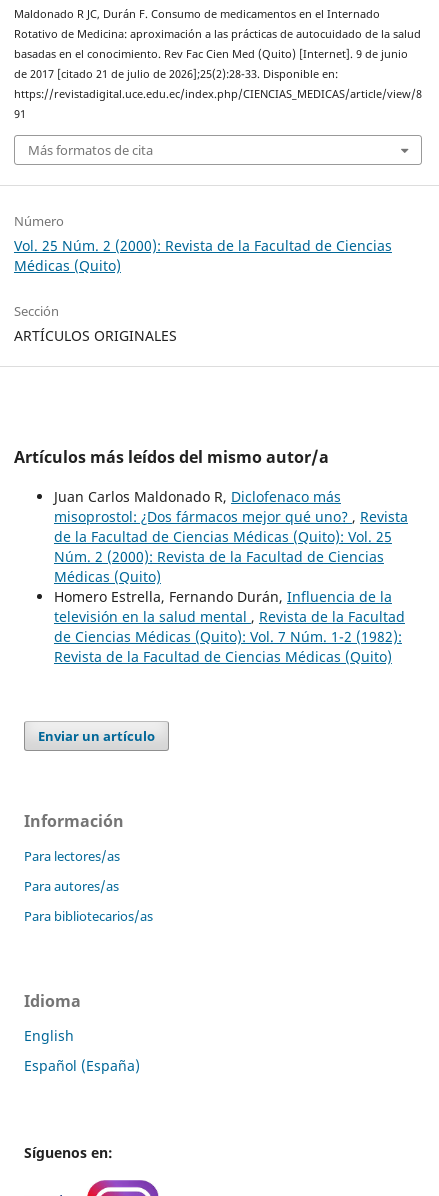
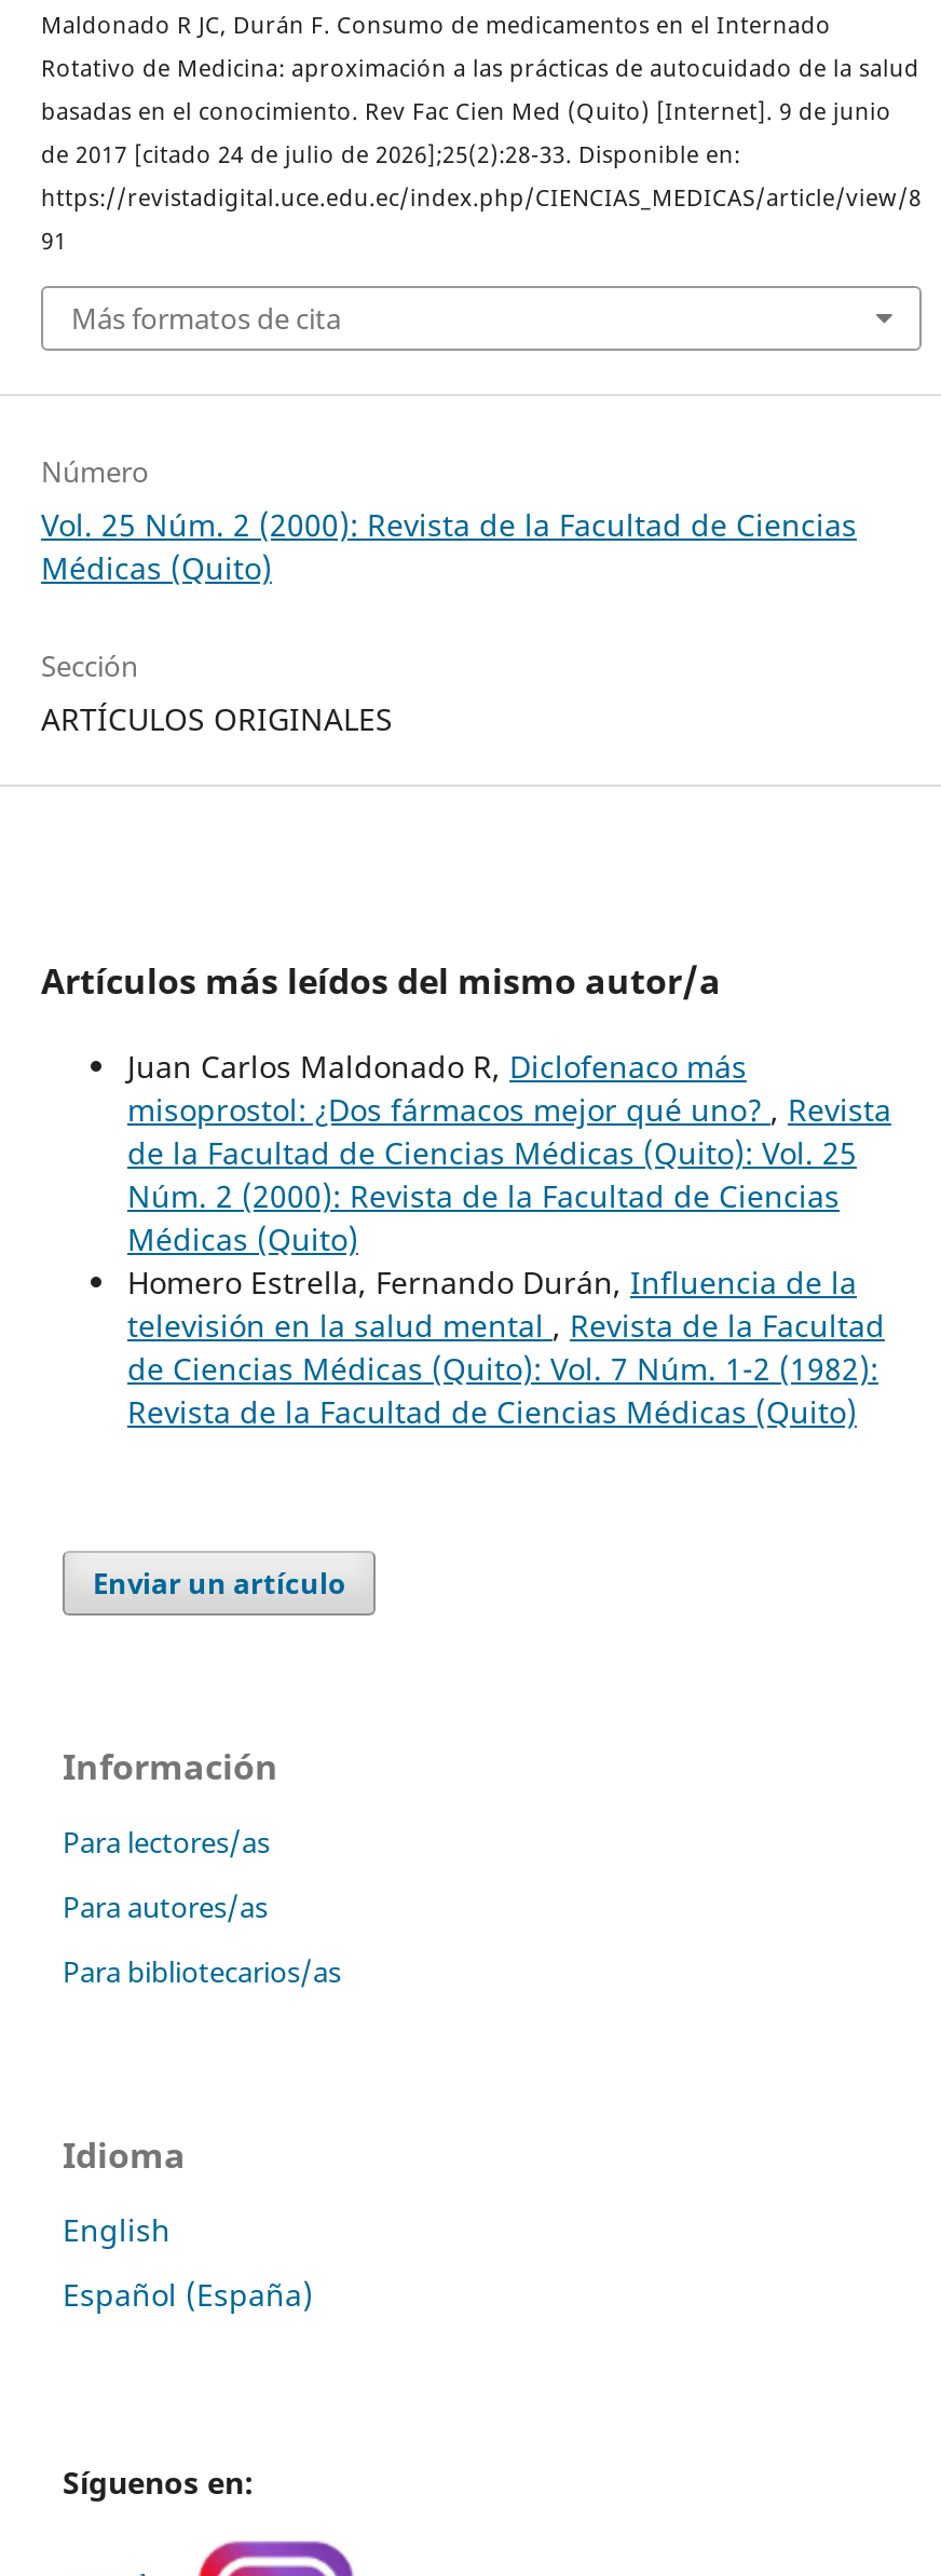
- de 2017 [citado 21 de julio de 2026];25(2):28-33. Disponible en:
+ de 2017 [citado 24 de julio de 2026];25(2):28-33. Disponible en:
